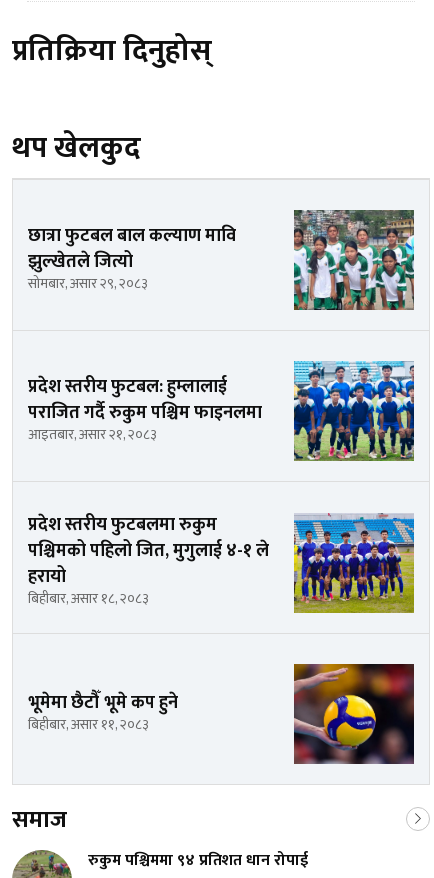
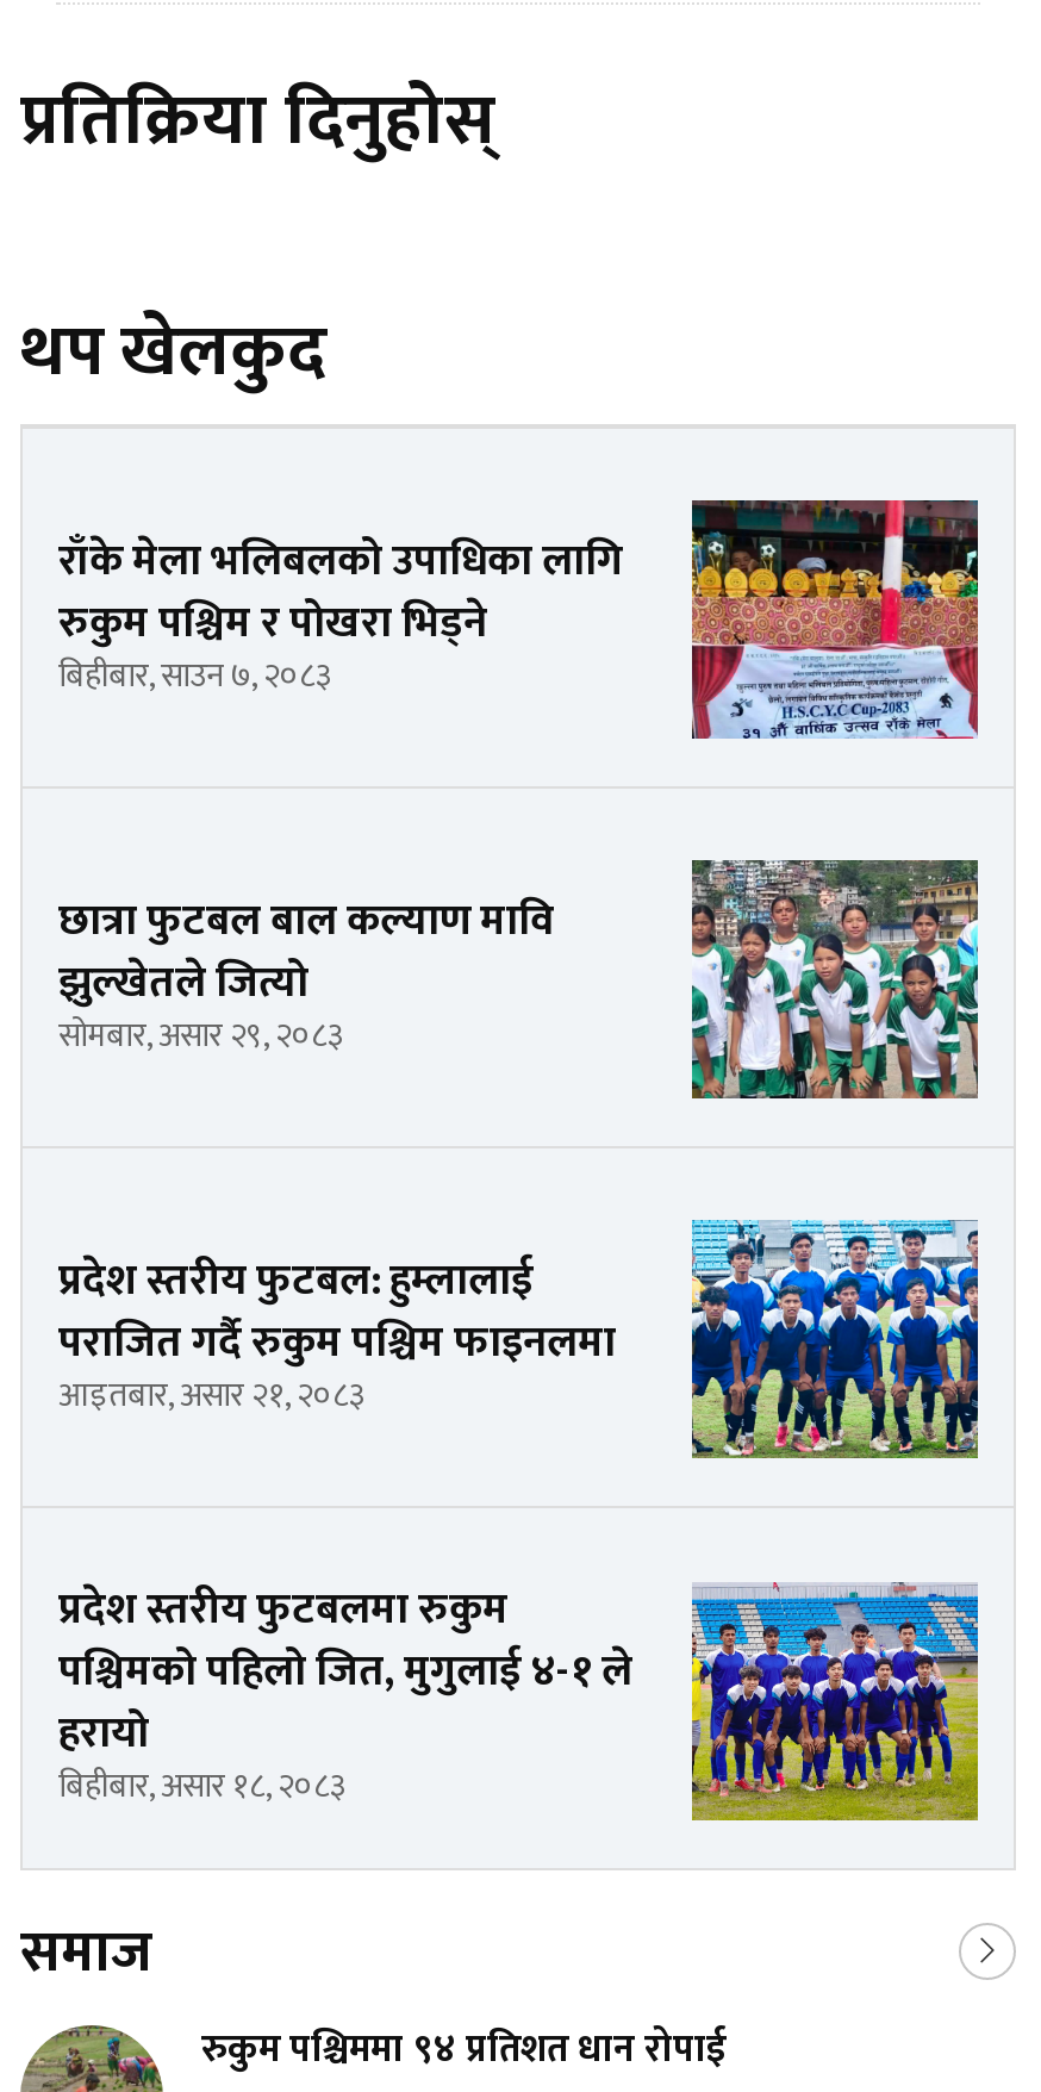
+ [image]
+ राँके मेला भलिबलको उपाधिका लागि
+ रुकुम पश्चिम र पोखरा भिड्ने
+ बिहीबार, साउन ७, २०८३

moved down: [image] | छात्रा फुटबल बाल कल्याण मावि | झुल्खेतले जित्यो | ... | हरायो | बिहीबार, असार १८, २०८३

- [image]

- भूमेमा छैटौँ भूमे कप हुने
- बिहीबार, असार ११, २०८३
